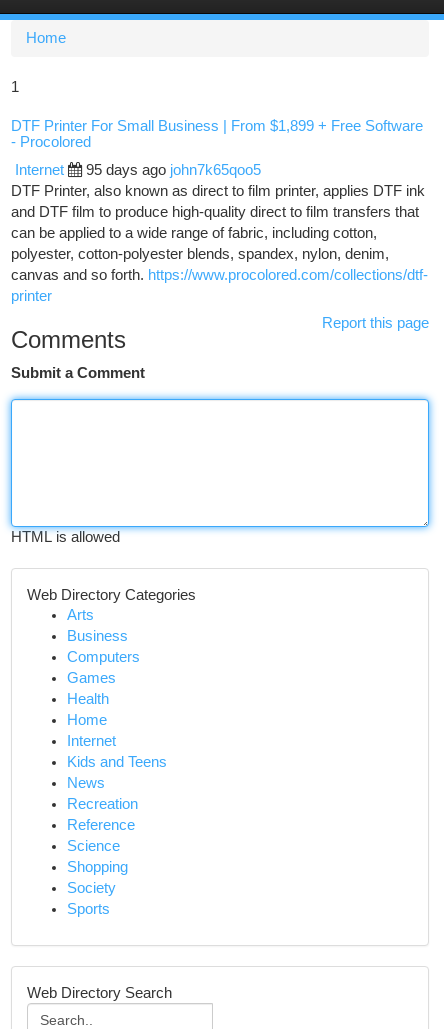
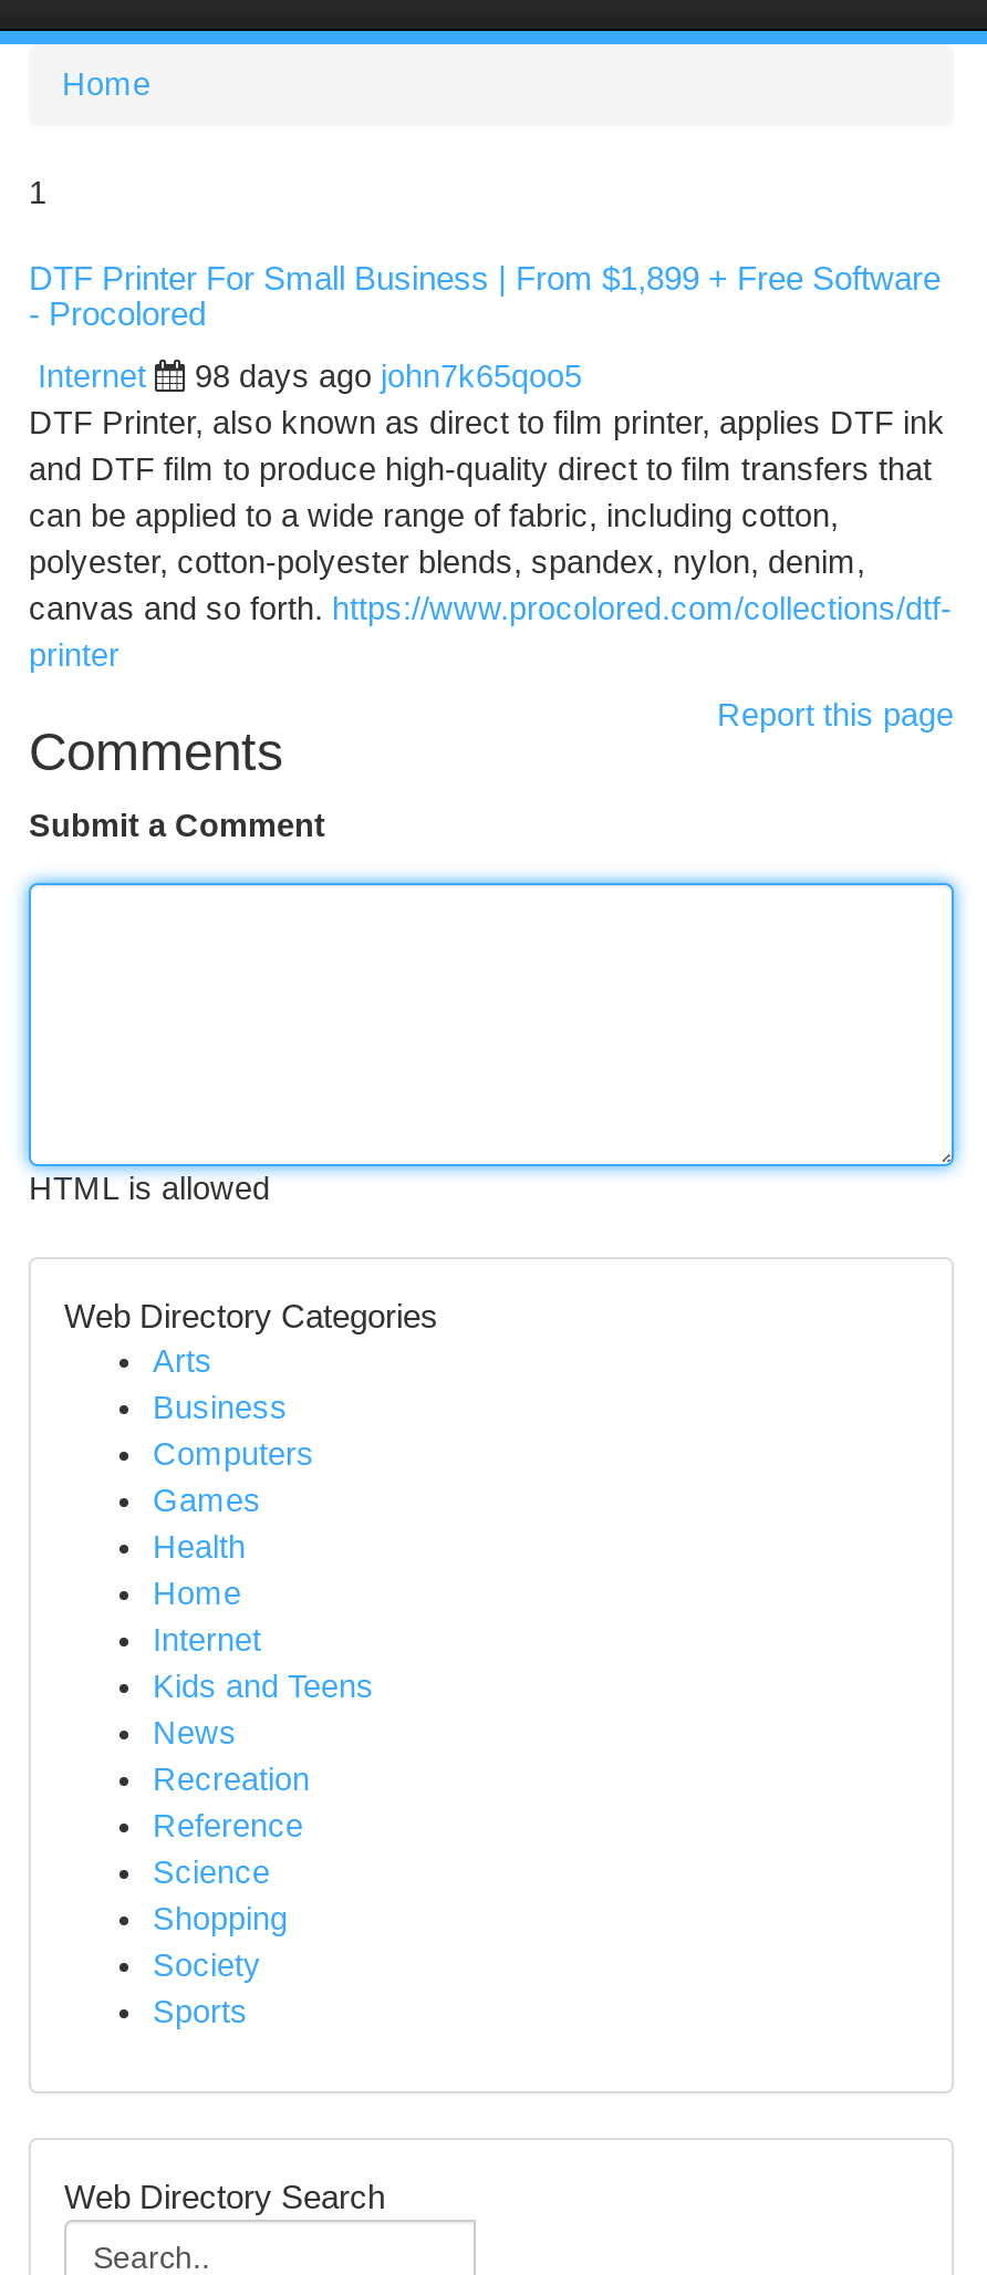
- 95 days ago john7k65qoo5
+ 98 days ago john7k65qoo5
